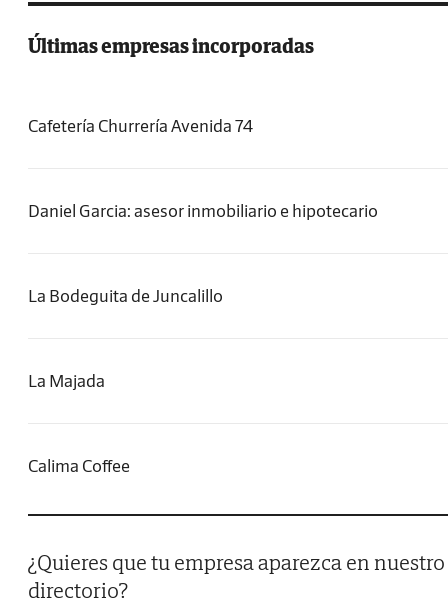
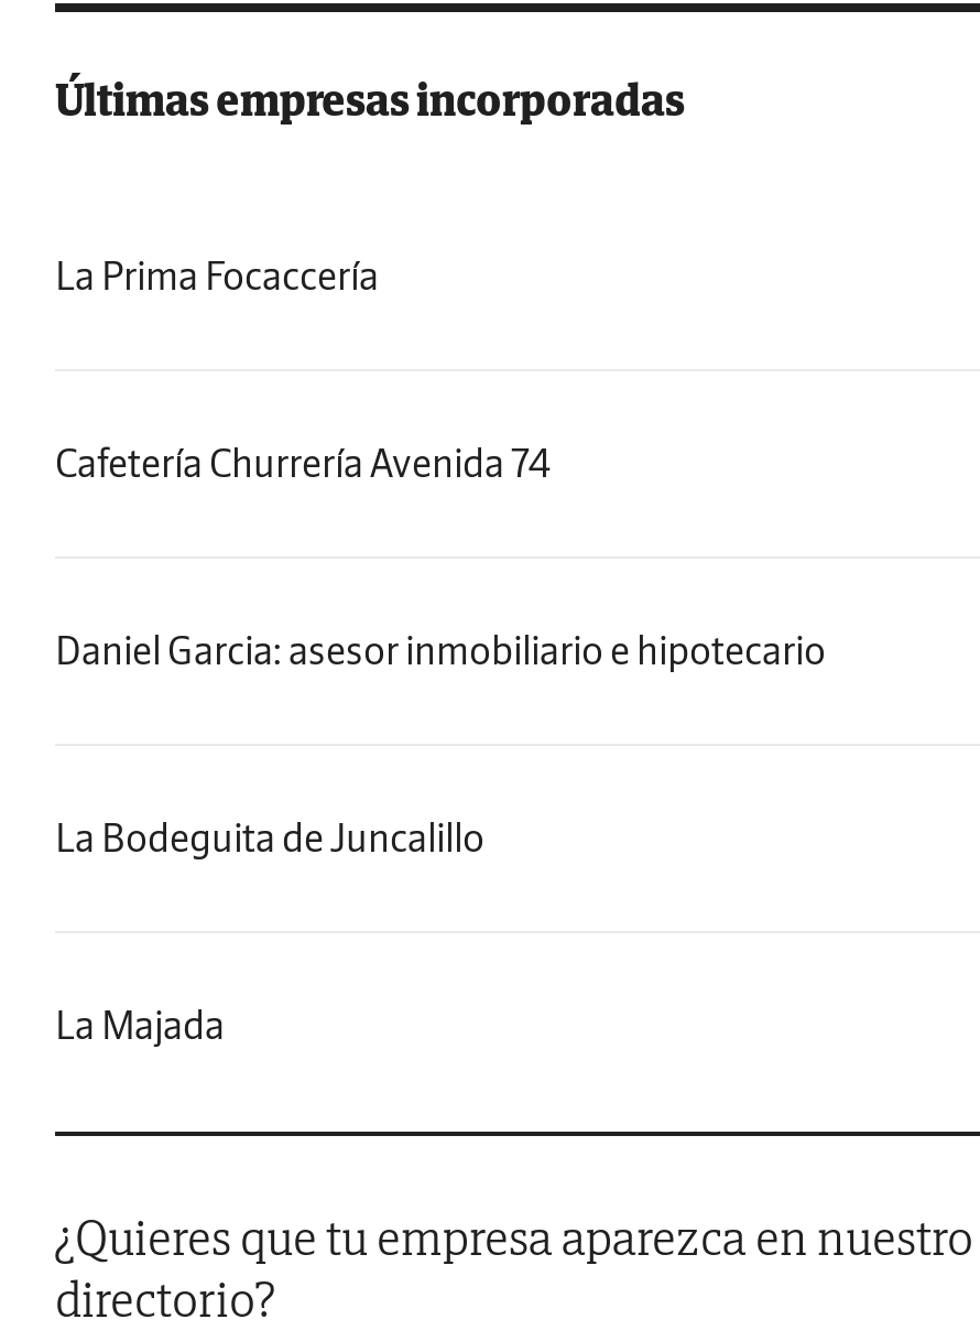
+ La Prima Focaccería

moved down: Cafetería Churrería Avenida 74 | Daniel Garcia: asesor inmobiliario e hipotecario | La Bodeguita de Juncalillo | La Majada

- Calima Coffee
